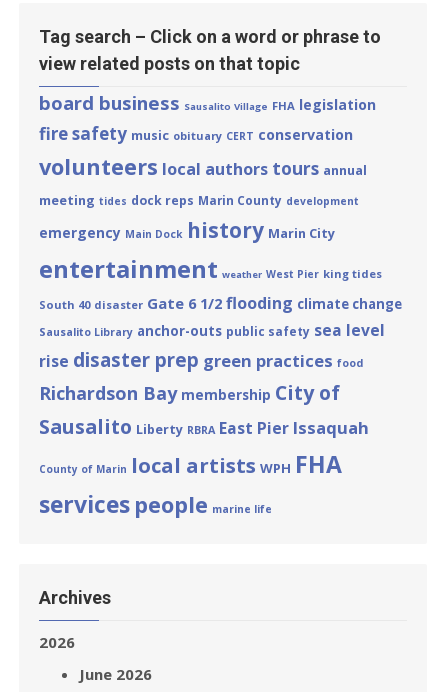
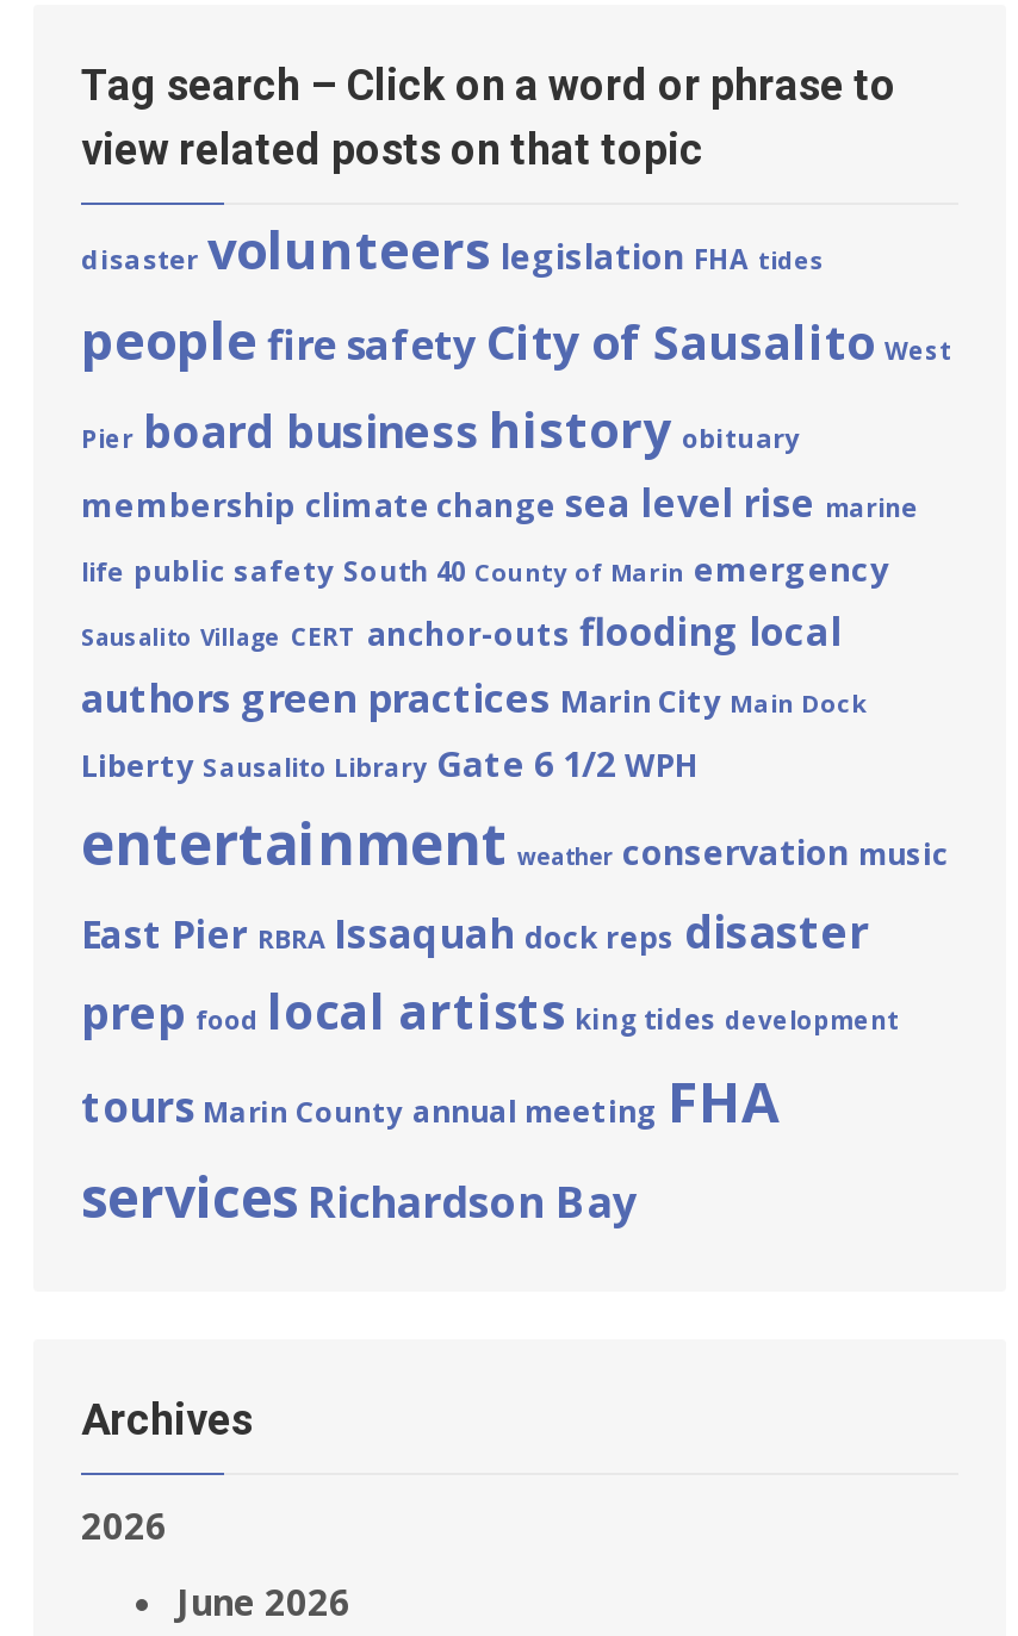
- board business Sausalito Village FHA legislation
- fire safety music obituary CERT conservation
- volunteers local authors tours annual
- meeting tides dock reps Marin County development
- emergency Main Dock history Marin City
- entertainment weather West Pier king tides
- South 40 disaster Gate 6 1/2 flooding climate change
- Sausalito Library anchor-outs public safety sea level
- rise disaster prep green practices food
- Richardson Bay membership City of
- Sausalito Liberty RBRA East Pier Issaquah
- County of Marin local artists WPH FHA
- services people marine life
+ disaster volunteers legislation FHA tides
+ people fire safety City of Sausalito West
+ Pier board business history obituary
+ membership climate change sea level rise marine
+ life public safety South 40 County of Marin emergency
+ Sausalito Village CERT anchor-outs flooding local
+ authors green practices Marin City Main Dock
+ Liberty Sausalito Library Gate 6 1/2 WPH
+ entertainment weather conservation music
+ East Pier RBRA Issaquah dock reps disaster
+ prep food local artists king tides development
+ tours Marin County annual meeting FHA
+ services Richardson Bay
